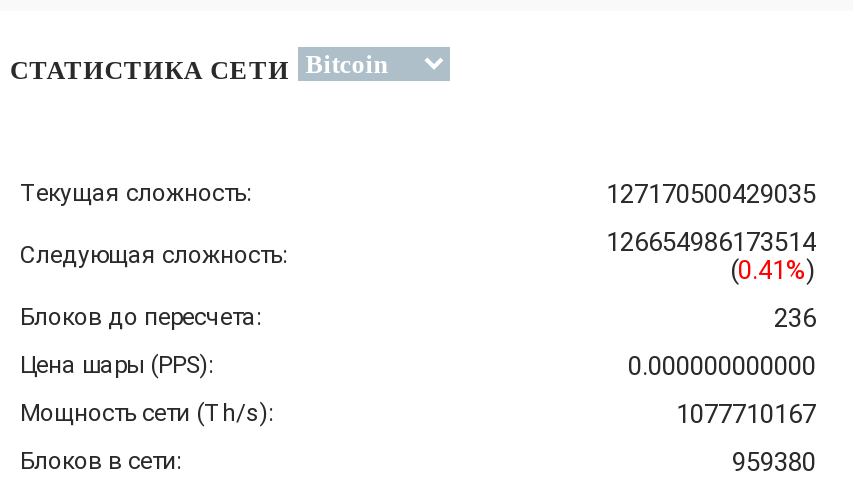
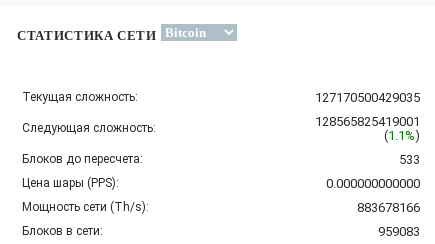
- 126654986173514
+ 128565825419001

- (0.41%)
+ (1.1%)

- 236
+ 533

- 1077710167
+ 883678166

- 959380
+ 959083
